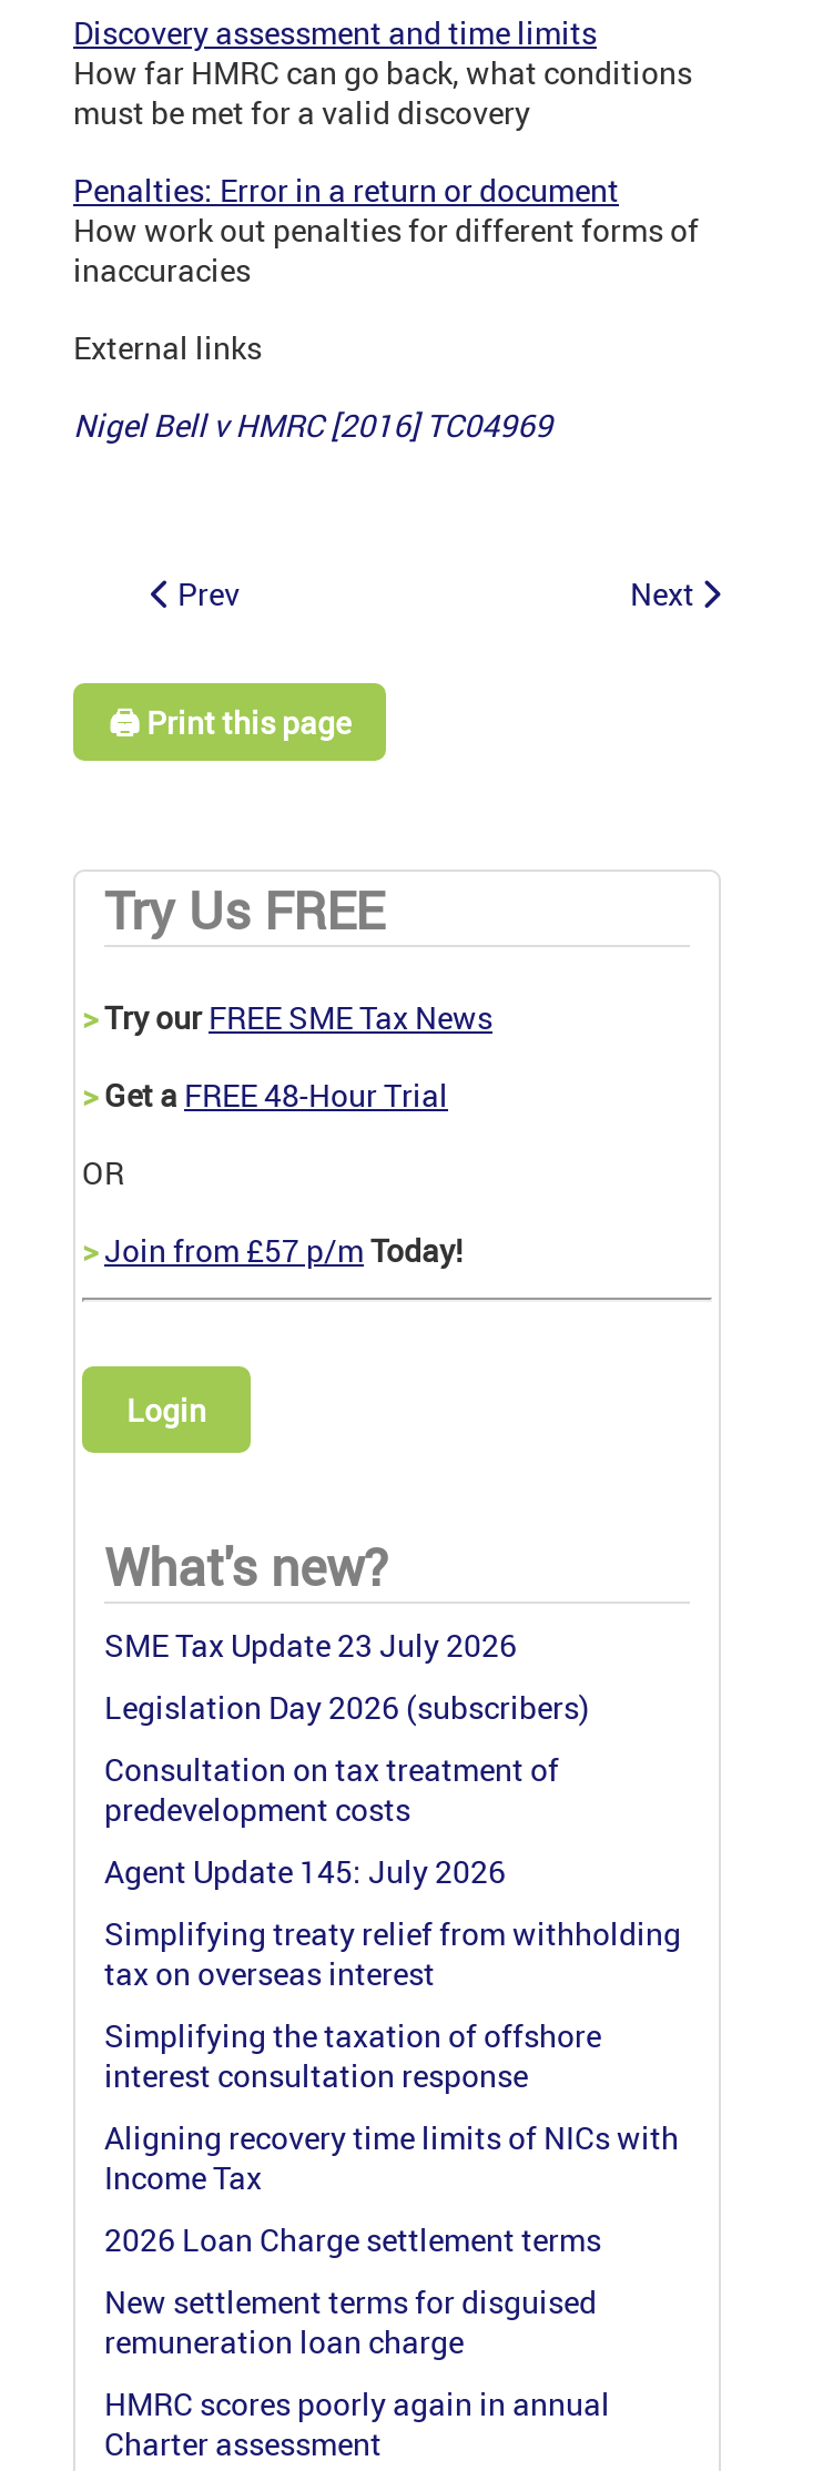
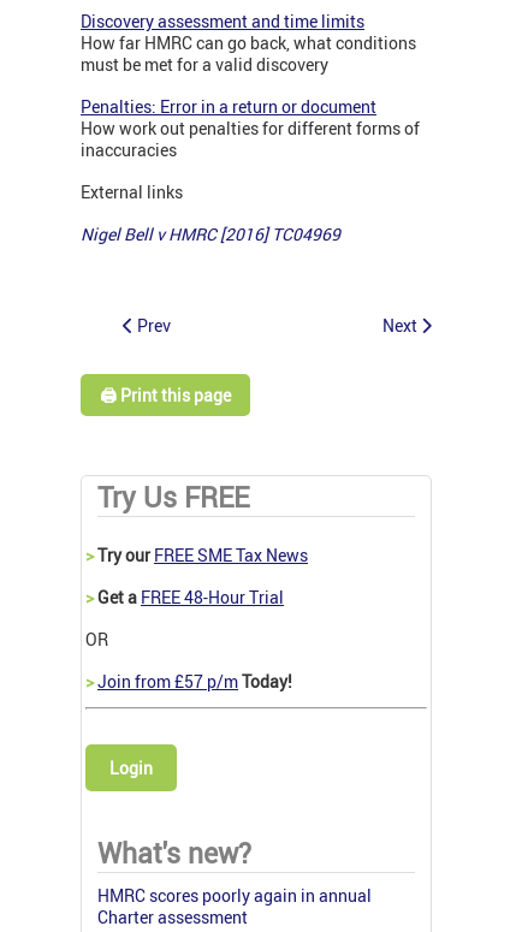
- SME Tax Update 23 July 2026
- Legislation Day 2026 (subscribers)
- Consultation on tax treatment of
- predevelopment costs
- Agent Update 145: July 2026
- Simplifying treaty relief from withholding
- tax on overseas interest
- Simplifying the taxation of offshore
- interest consultation response
- Aligning recovery time limits of NICs with
- Income Tax
- 2026 Loan Charge settlement terms
- New settlement terms for disguised
- remuneration loan charge
